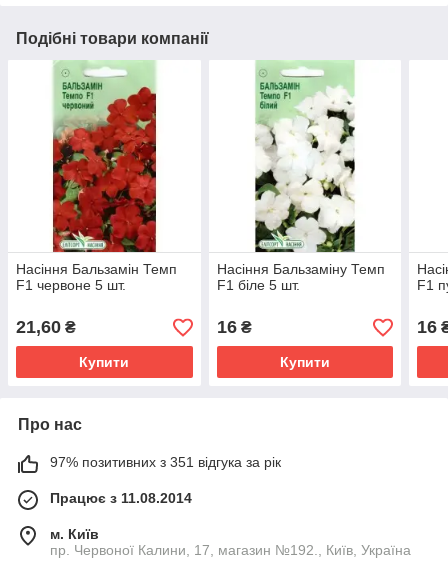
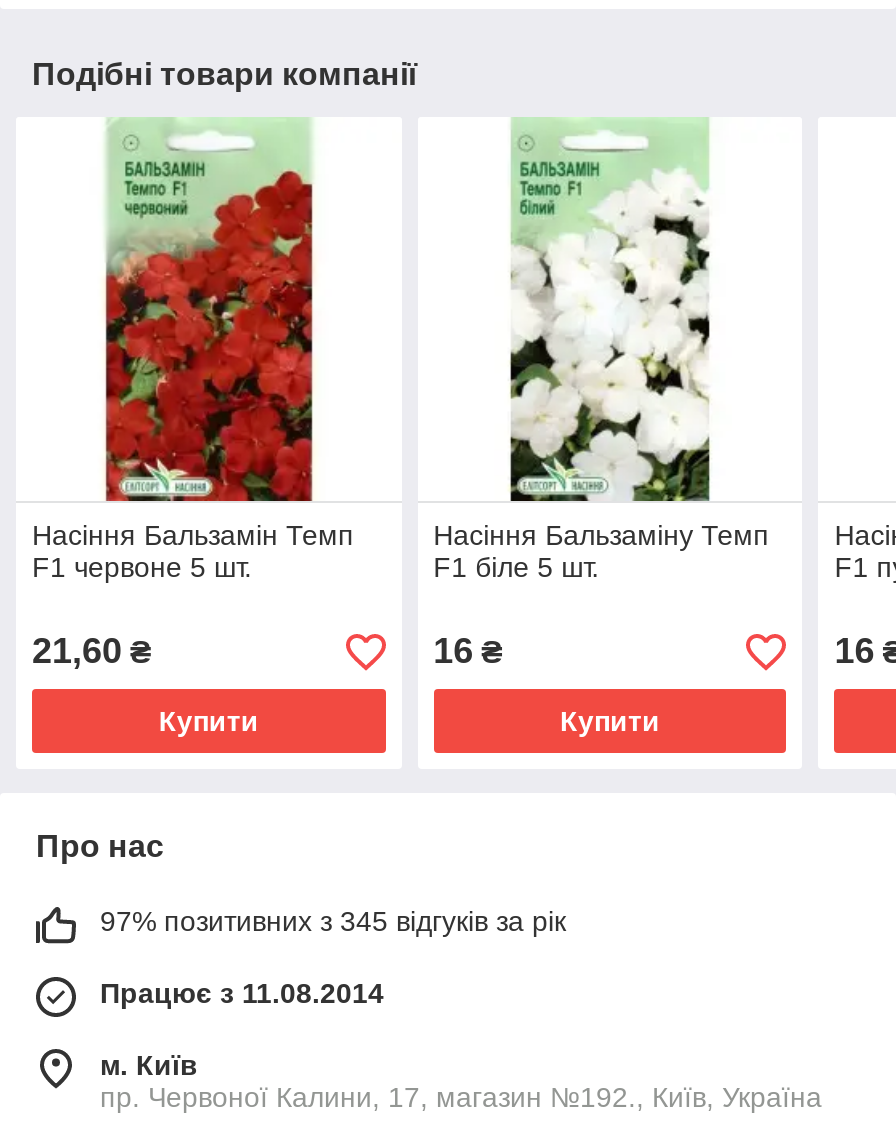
- 97% позитивних з 351 відгука за рік
+ 97% позитивних з 345 відгуків за рік
